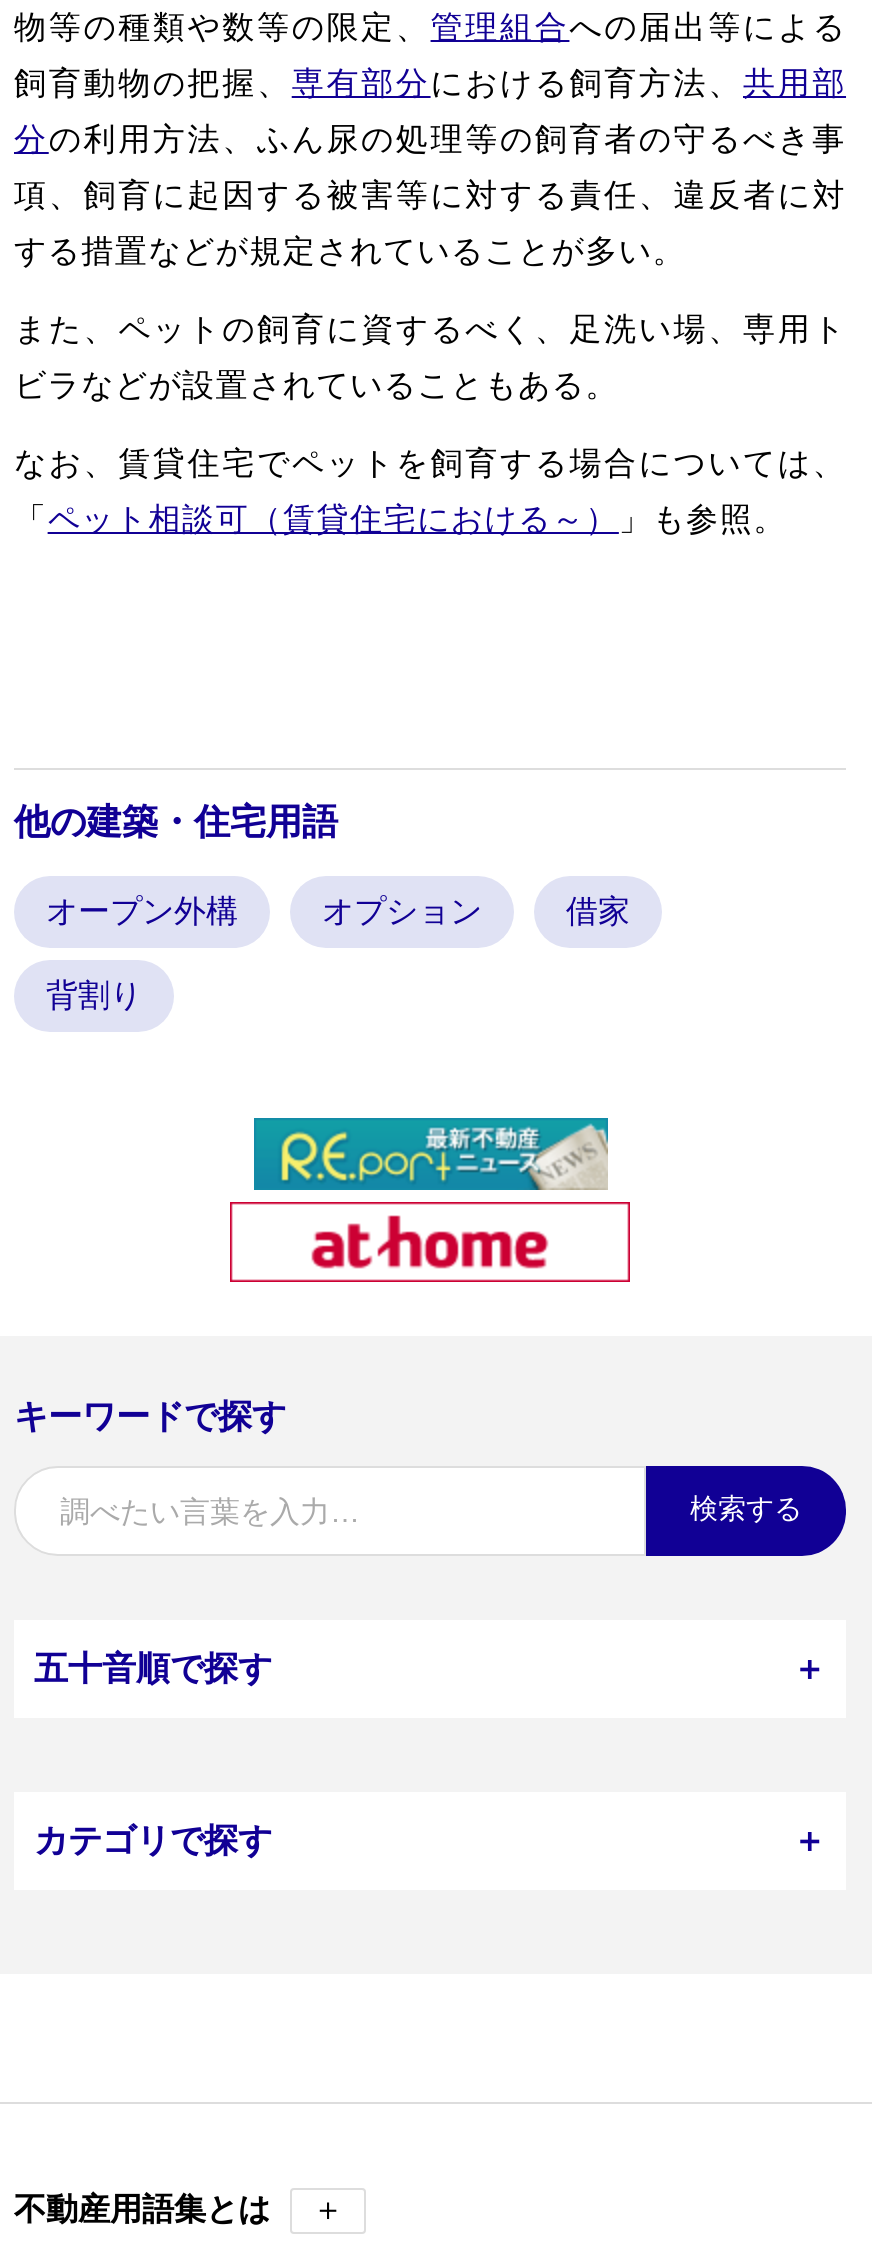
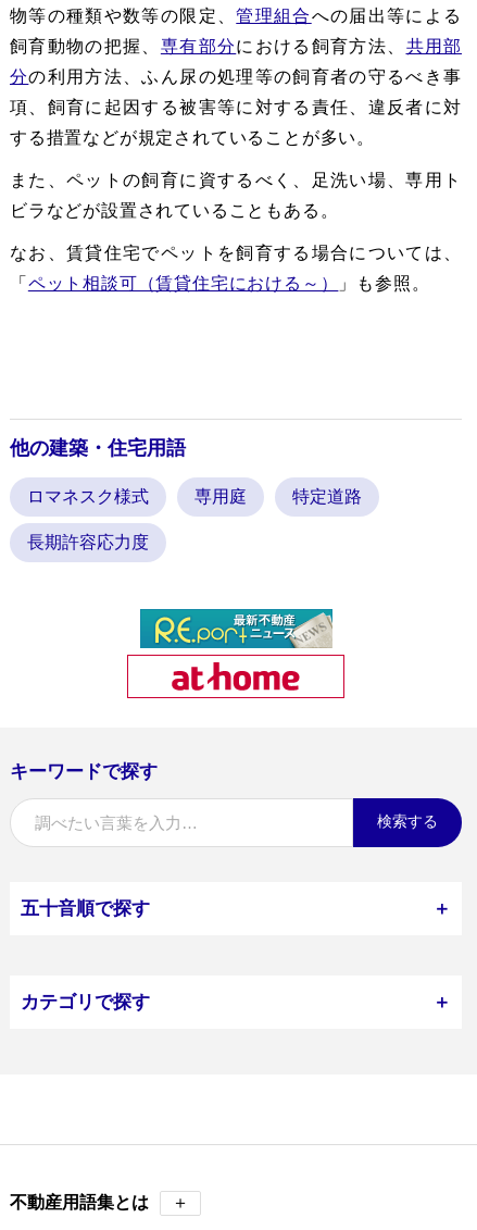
- オープン外構
- オプション
- 借家
+ ロマネスク様式
+ 専用庭
+ 特定道路

- 背割り
+ 長期許容応力度
